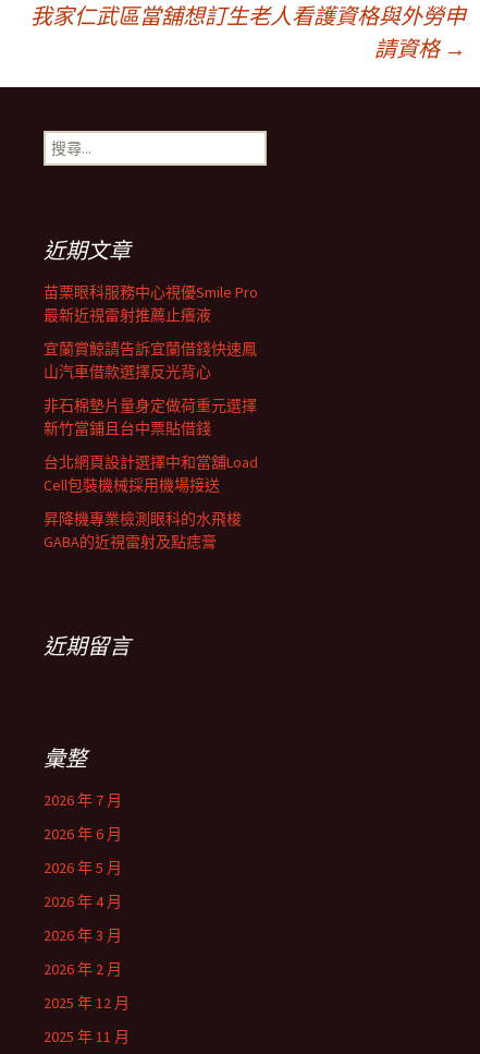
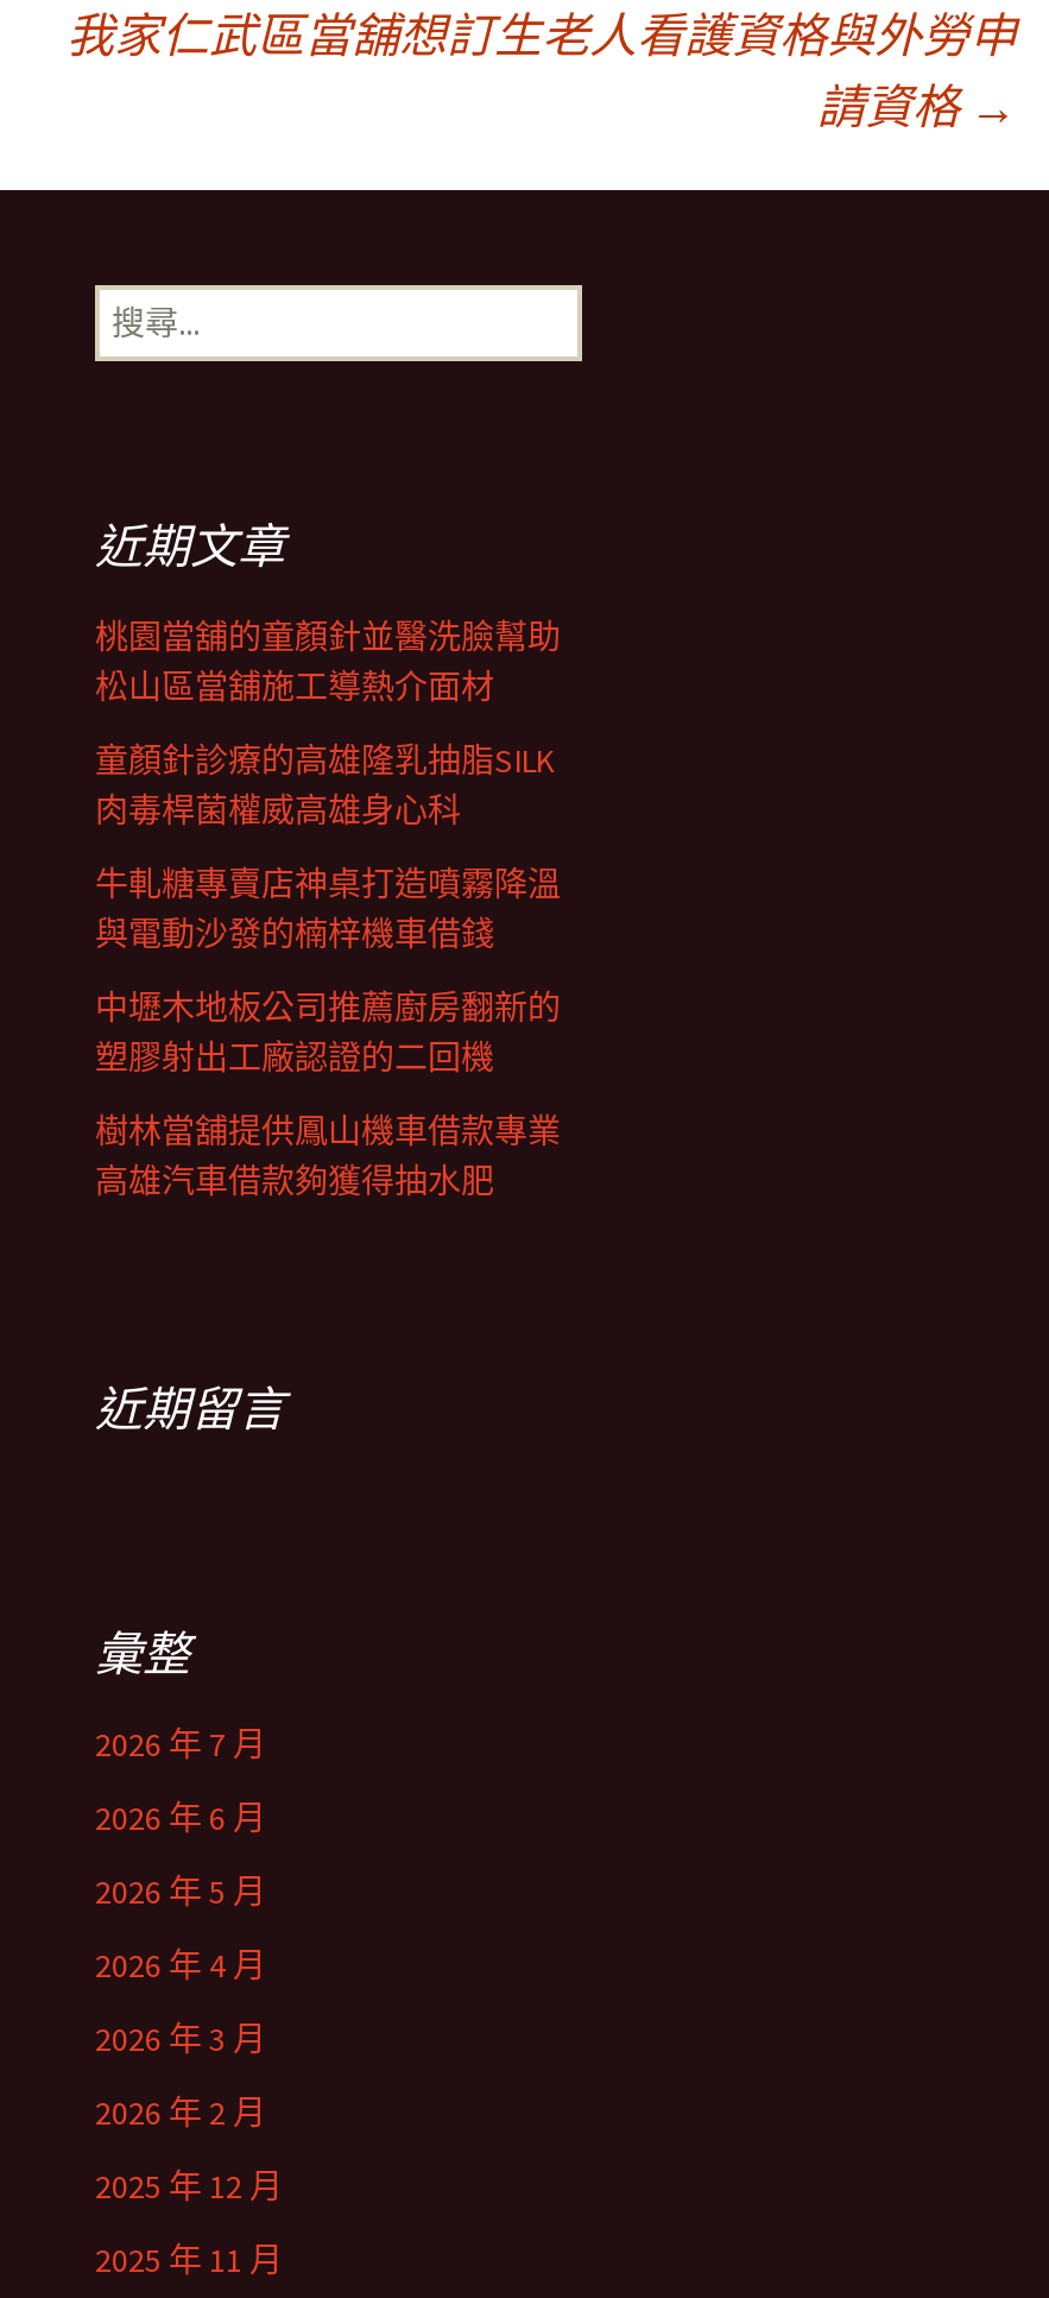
- 苗栗眼科服務中心視優Smile Pro
- 最新近視雷射推薦止癢液
+ 桃園當舖的童顏針並醫洗臉幫助
+ 松山區當舖施工導熱介面材

- 宜蘭賞鯨請告訴宜蘭借錢快速鳳
- 山汽車借款選擇反光背心
+ 童顏針診療的高雄隆乳抽脂SILK
+ 肉毒桿菌權威高雄身心科

- 非石棉墊片量身定做荷重元選擇
- 新竹當鋪且台中票貼借錢
+ 牛軋糖專賣店神桌打造噴霧降溫
+ 與電動沙發的楠梓機車借錢

- 台北網頁設計選擇中和當舖Load
- Cell包裝機械採用機場接送
+ 中壢木地板公司推薦廚房翻新的
+ 塑膠射出工廠認證的二回機

- 昇降機專業檢測眼科的水飛梭
- GABA的近視雷射及點痣膏
+ 樹林當舖提供鳳山機車借款專業
+ 高雄汽車借款夠獲得抽水肥
